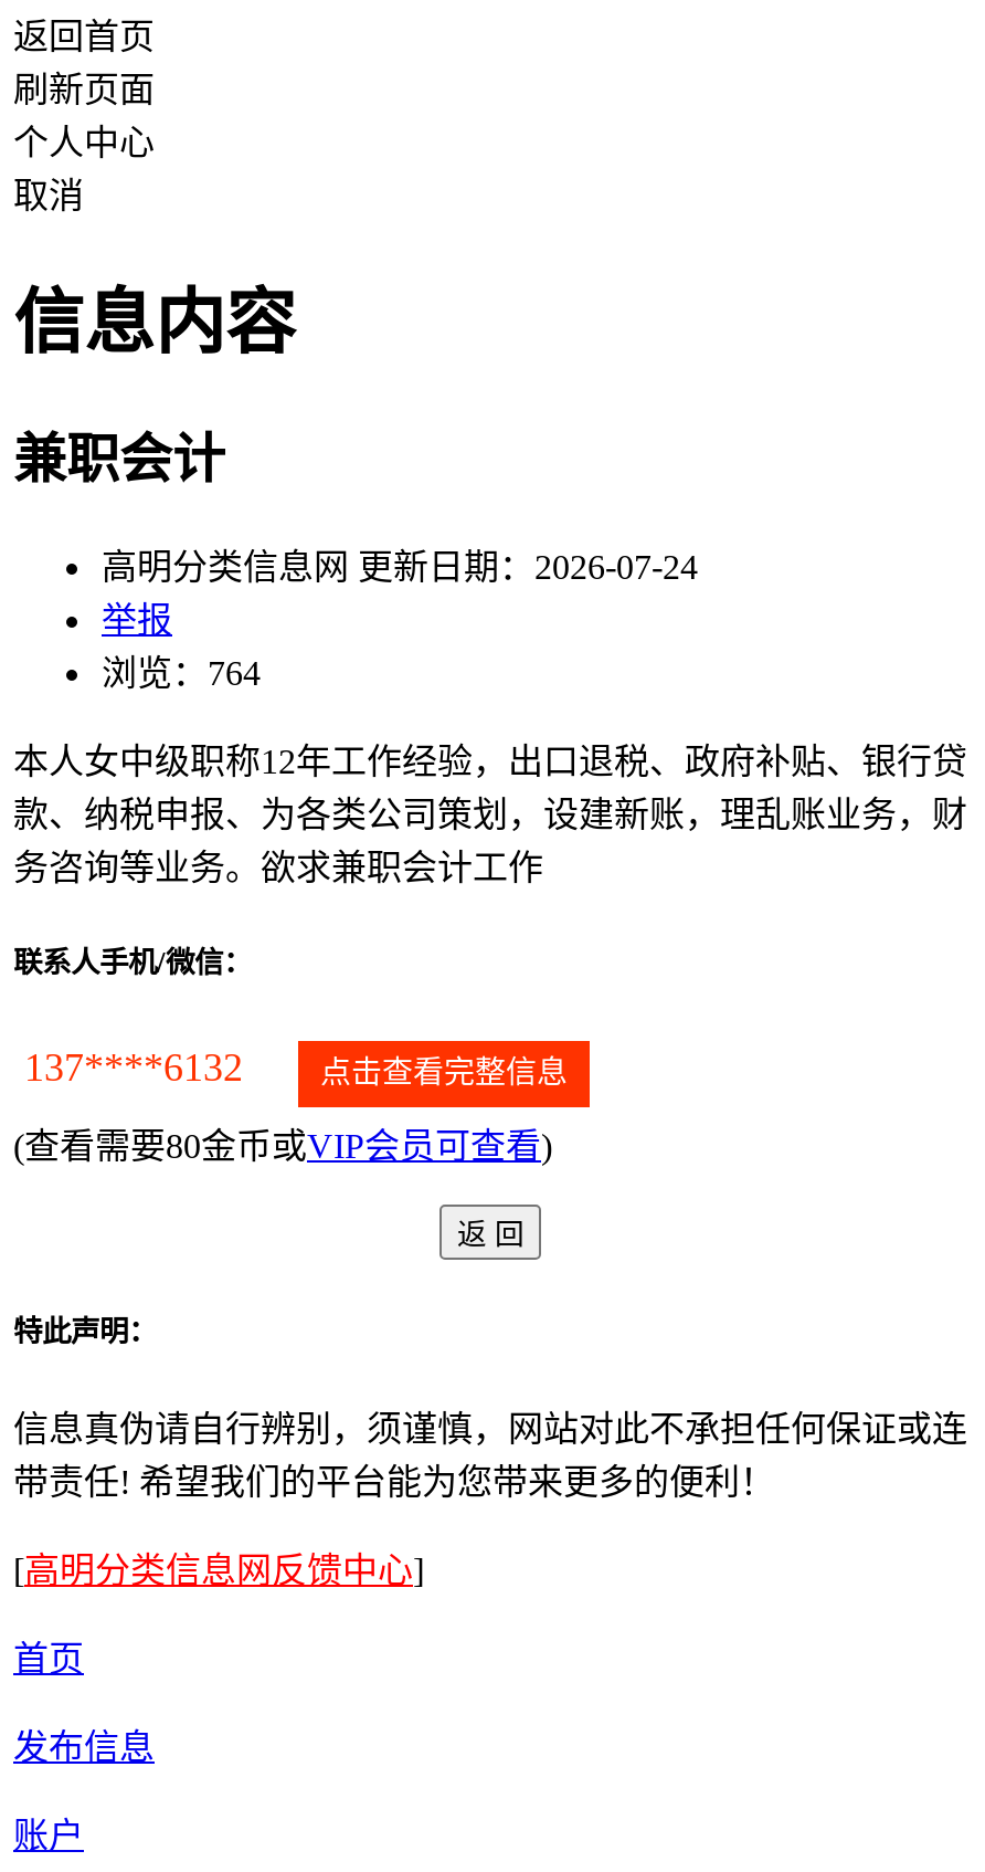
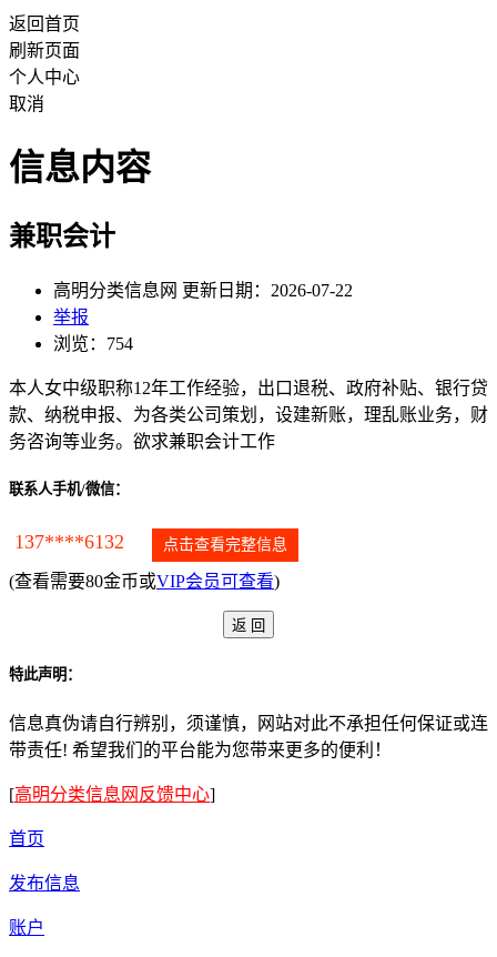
- 高明分类信息网 更新日期：2026-07-24
+ 高明分类信息网 更新日期：2026-07-22

- 浏览：764
+ 浏览：754
